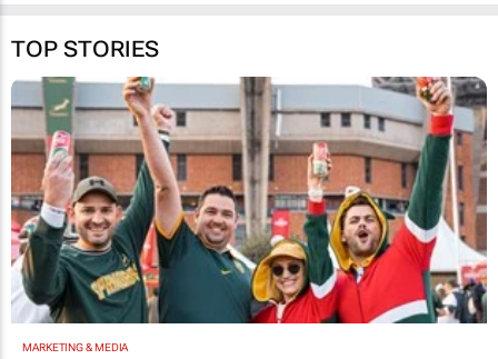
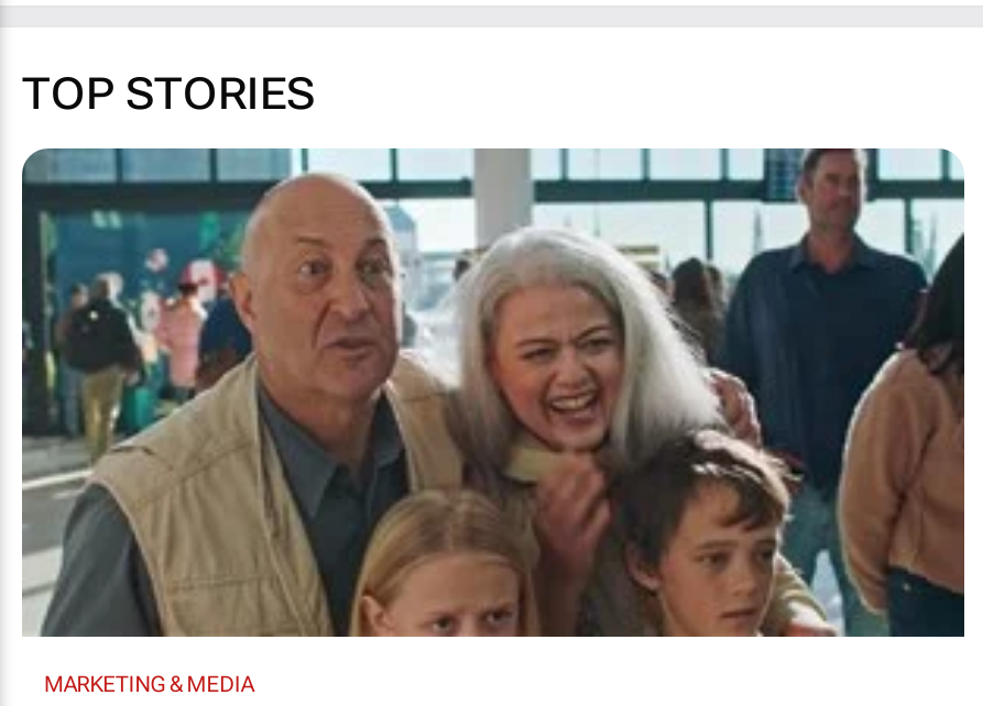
- [image]
+ [image]
